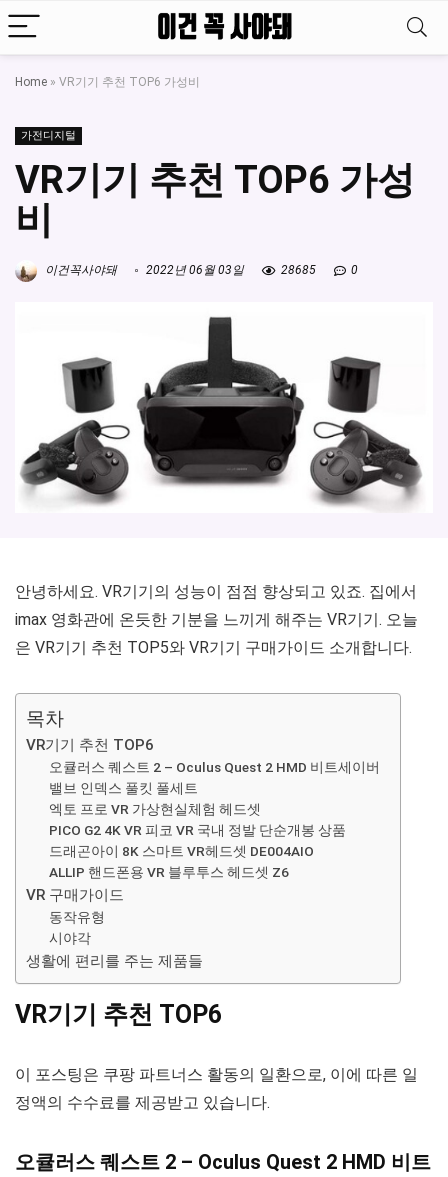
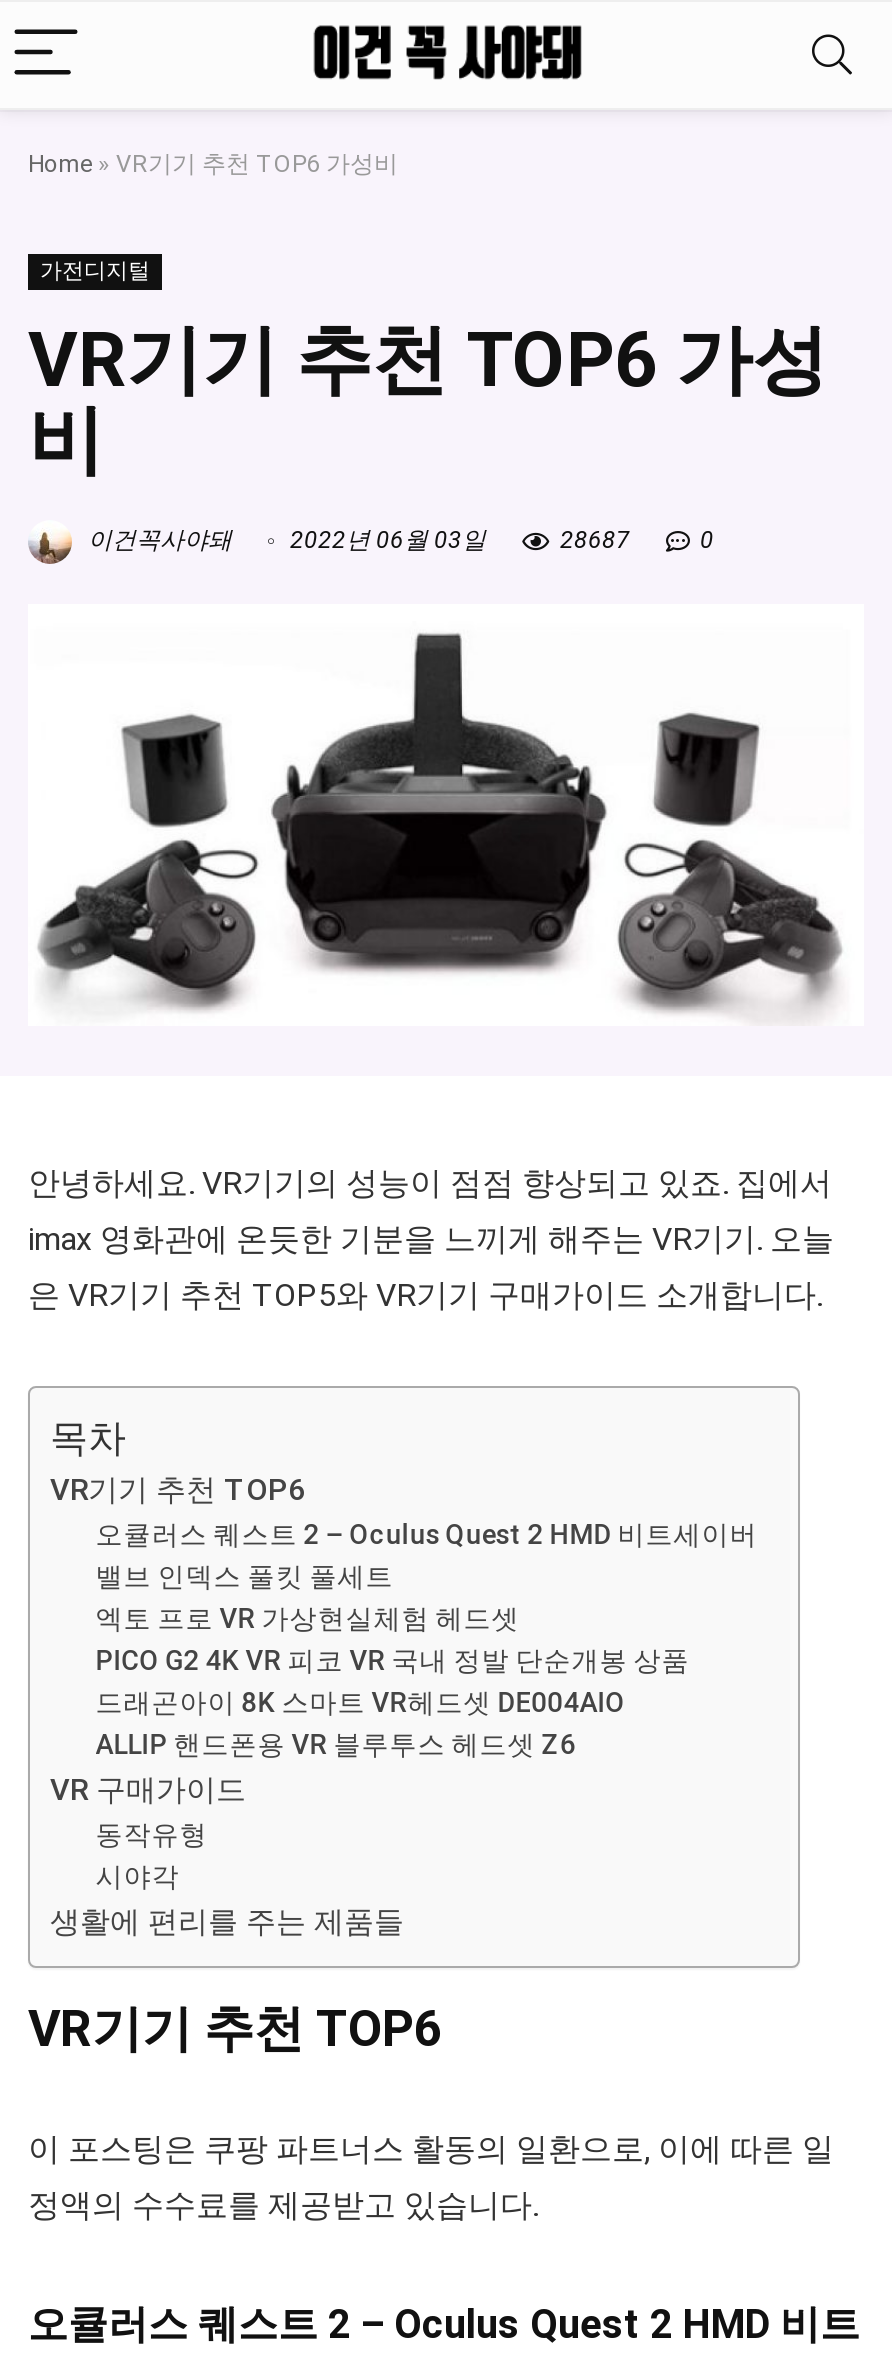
- 28685
+ 28687
